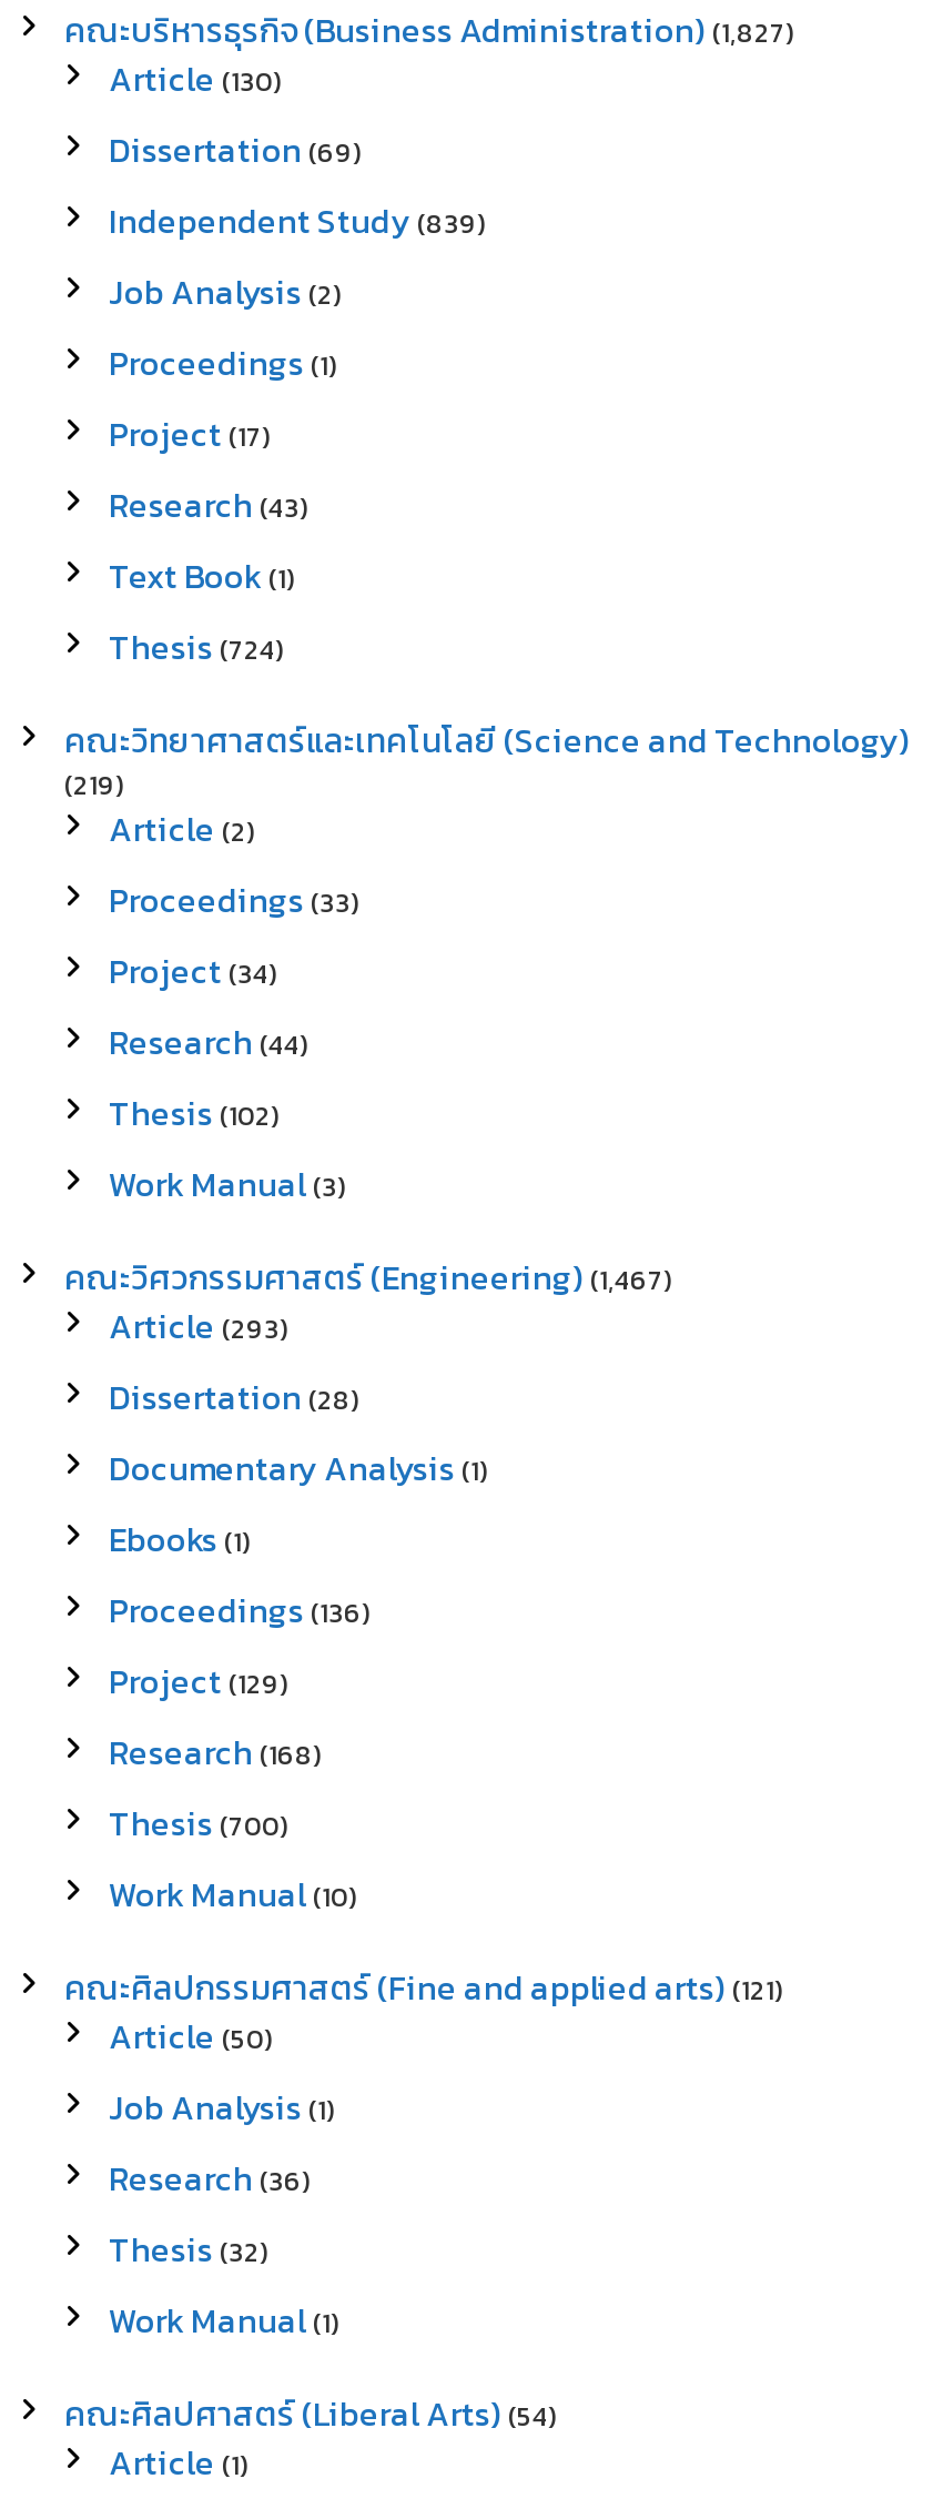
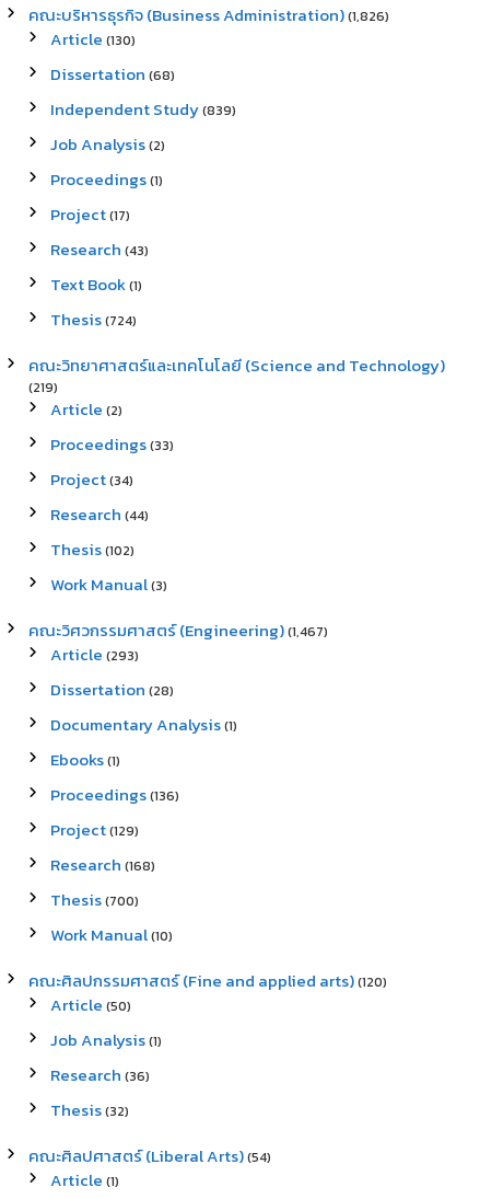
- คณะบริหารธุรกิจ (Business Administration) (1,827)
+ คณะบริหารธุรกิจ (Business Administration) (1,826)

- Dissertation (69)
+ Dissertation (68)

- คณะศิลปกรรมศาสตร์ (Fine and applied arts) (121)
+ คณะศิลปกรรมศาสตร์ (Fine and applied arts) (120)

- Work Manual(1)
